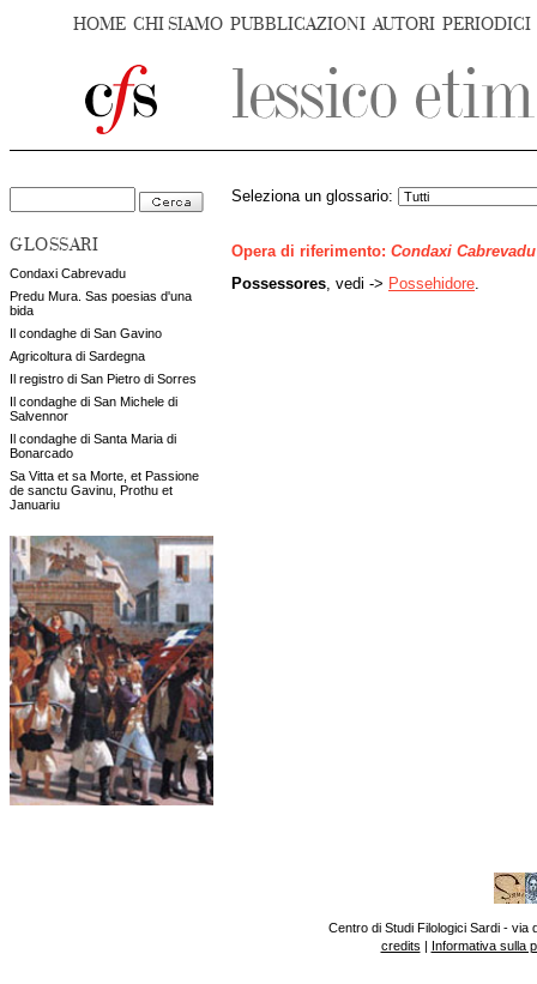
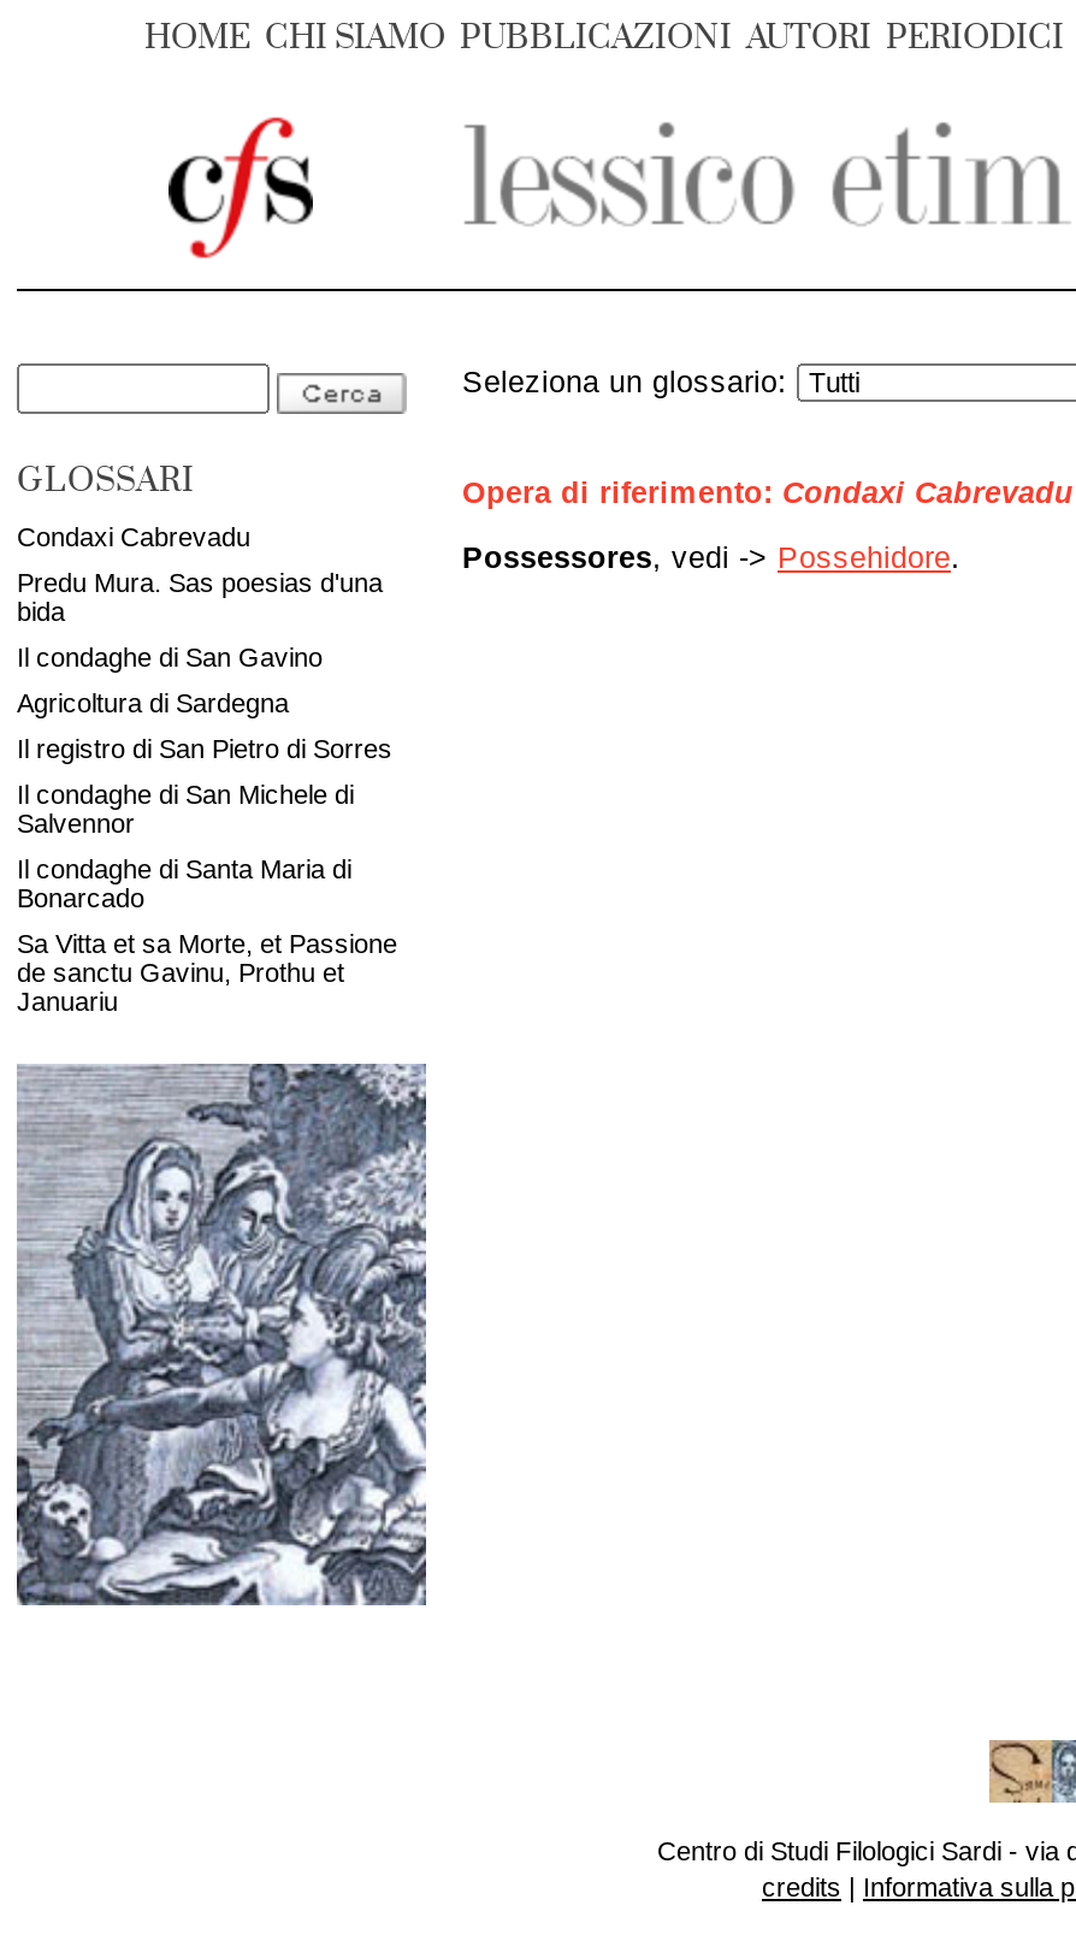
- [image]
+ [image]
